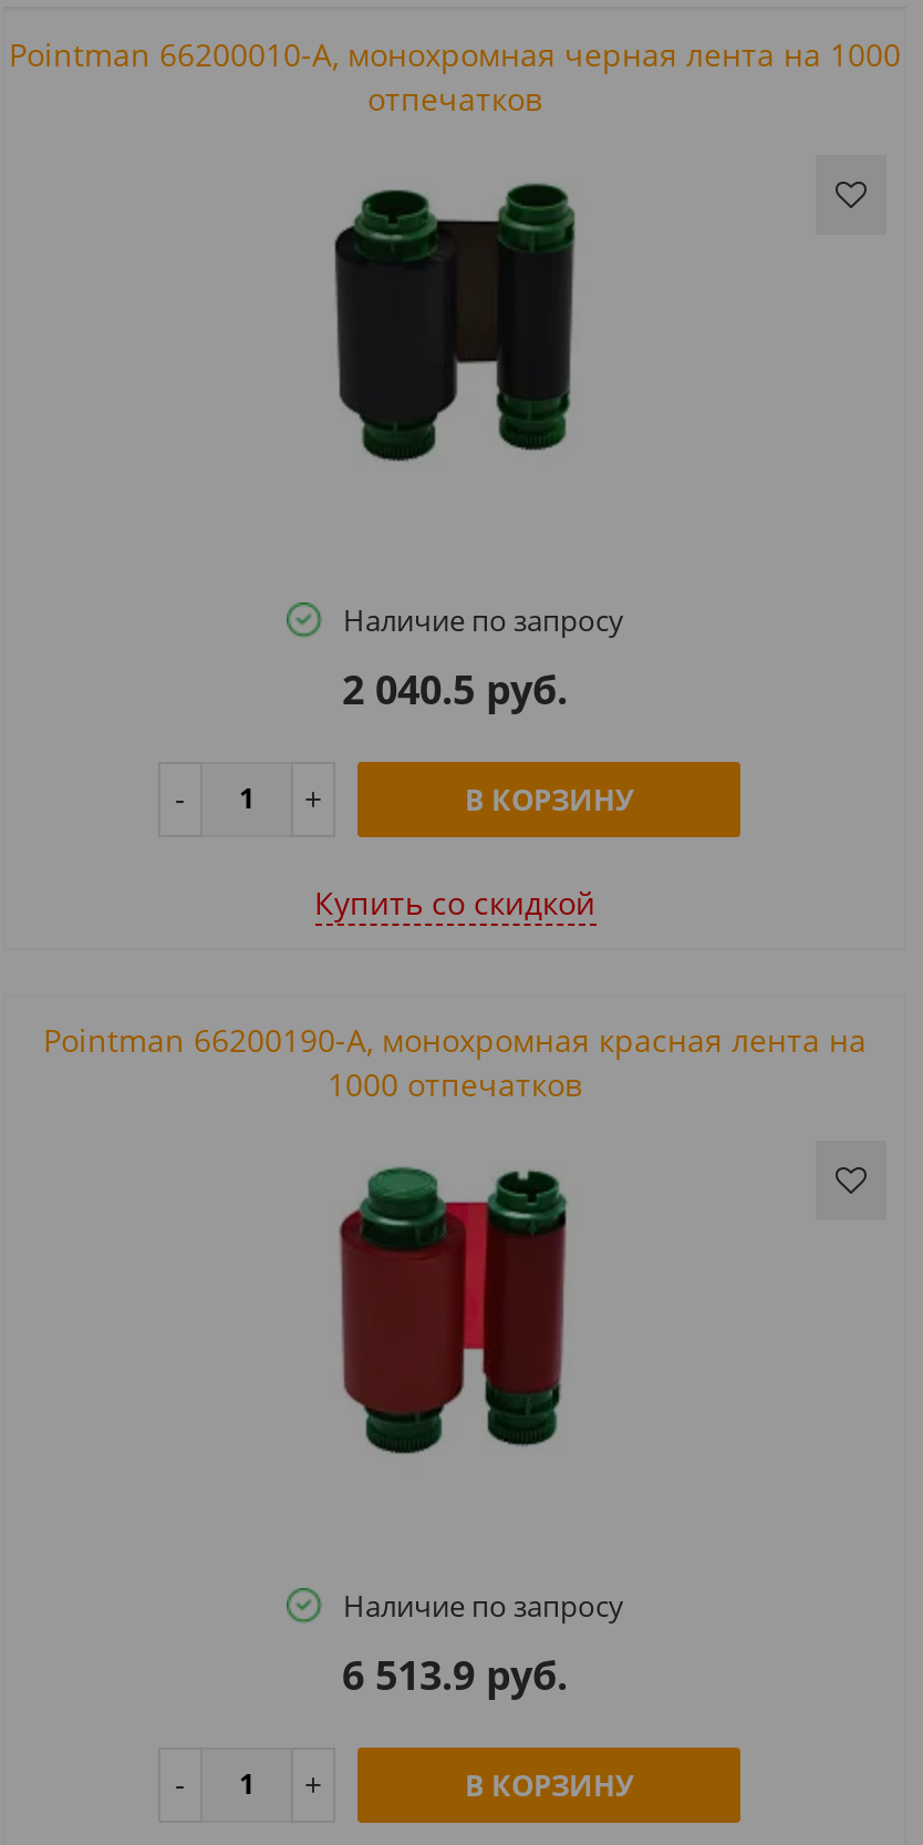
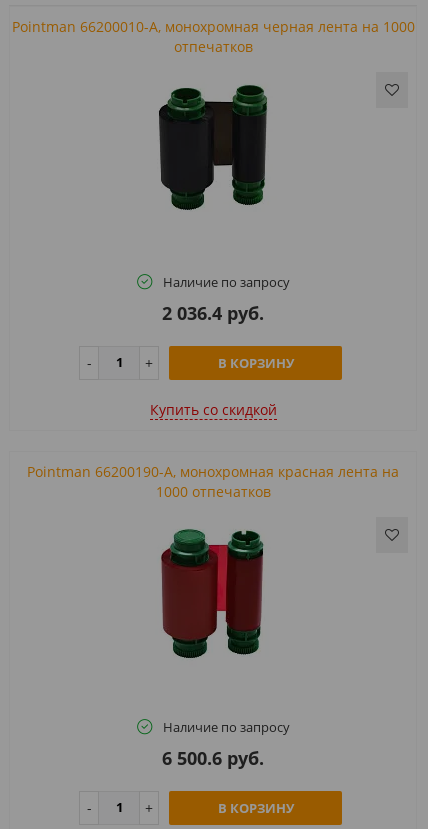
- 2 040.5 руб.
+ 2 036.4 руб.

- 6 513.9 руб.
+ 6 500.6 руб.
